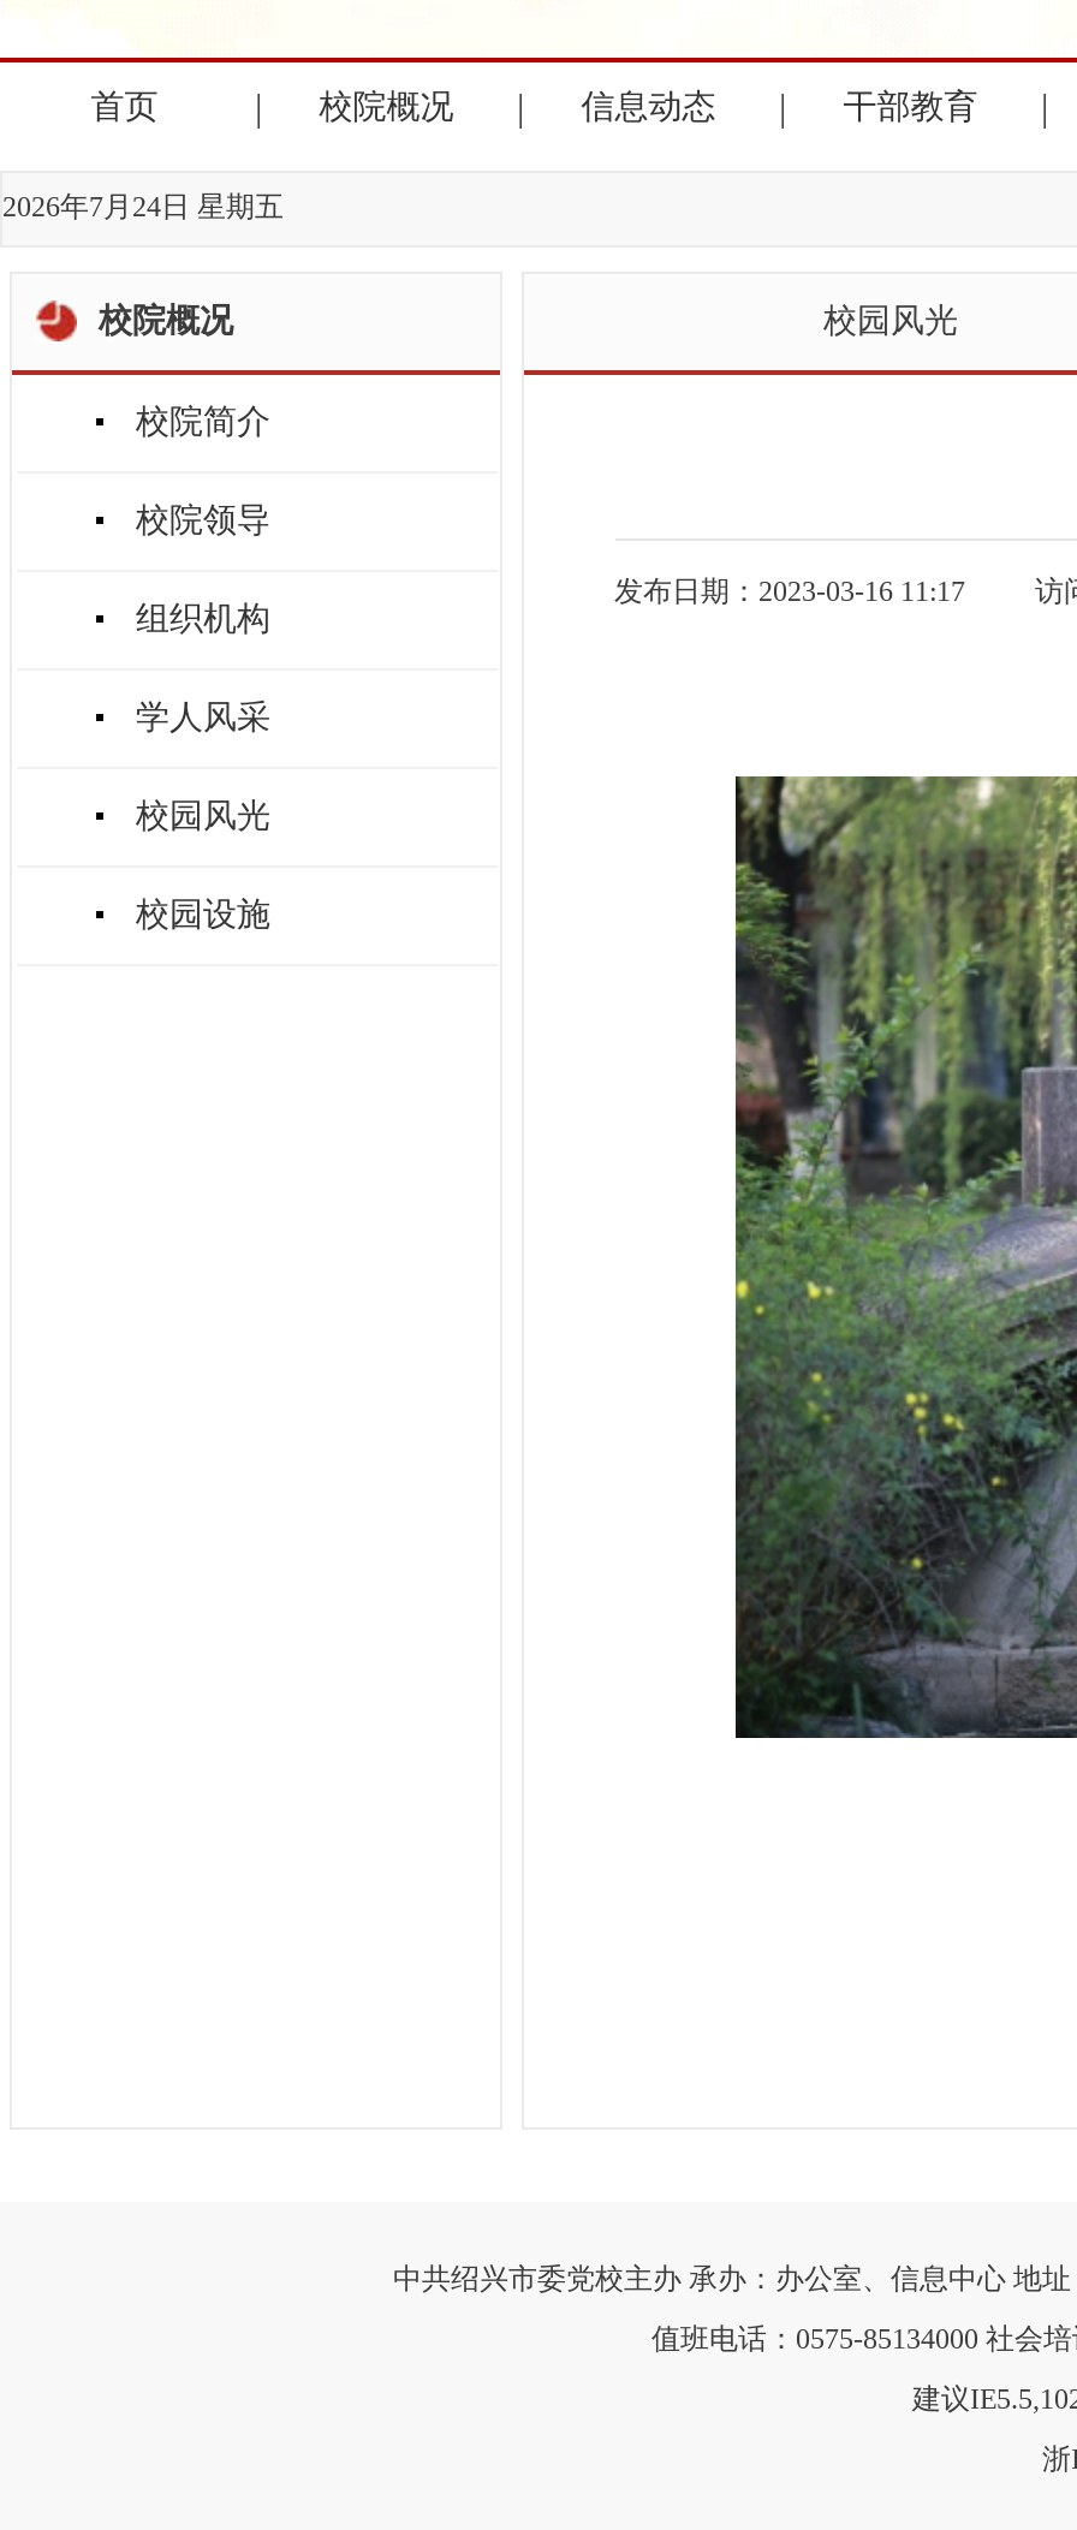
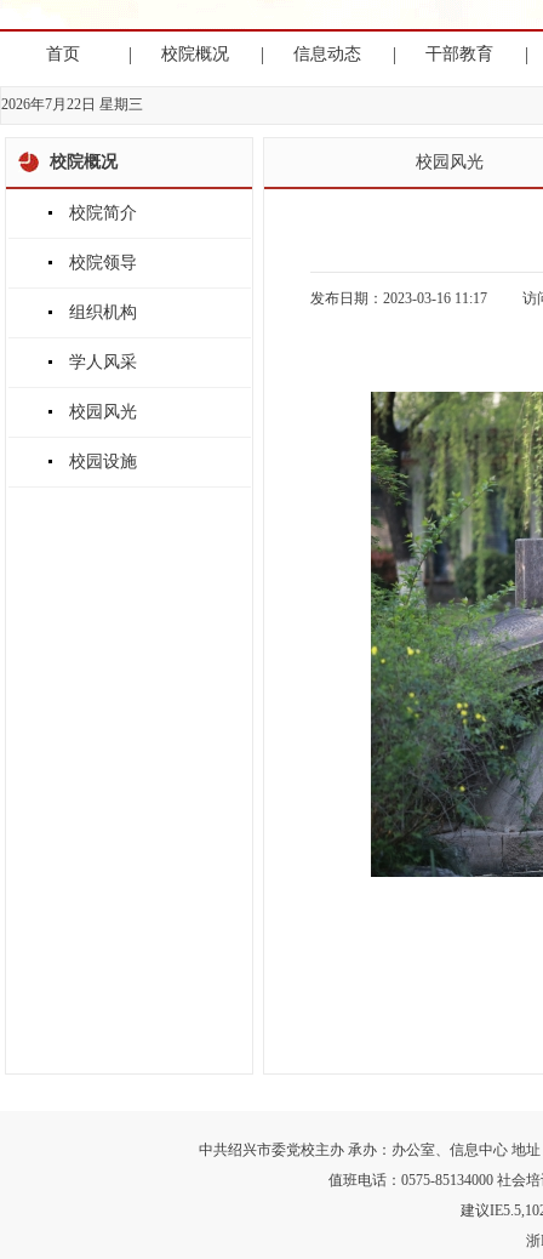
- 2026年7月24日 星期五
+ 2026年7月22日 星期三
